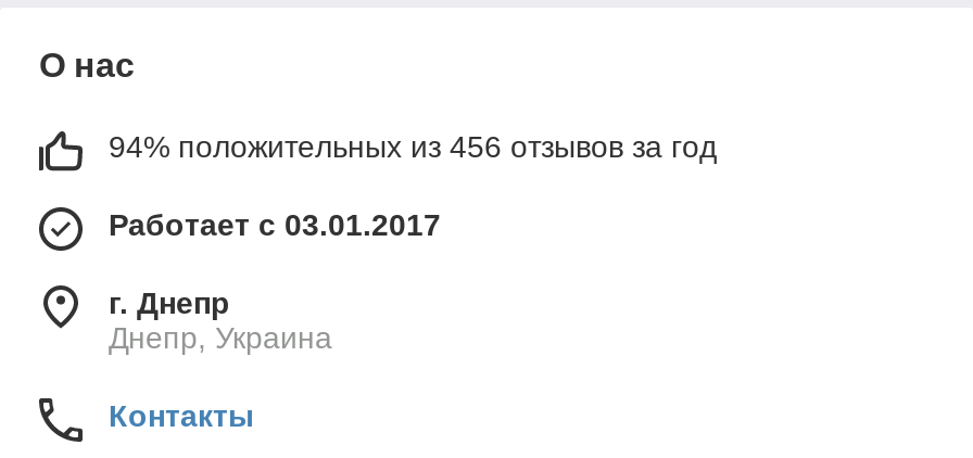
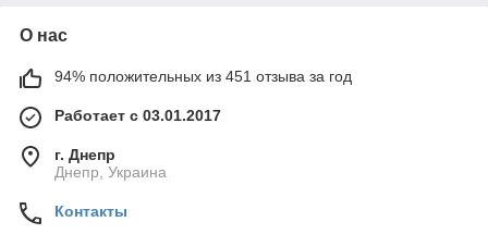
- 94% положительных из 456 отзывов за год
+ 94% положительных из 451 отзыва за год
